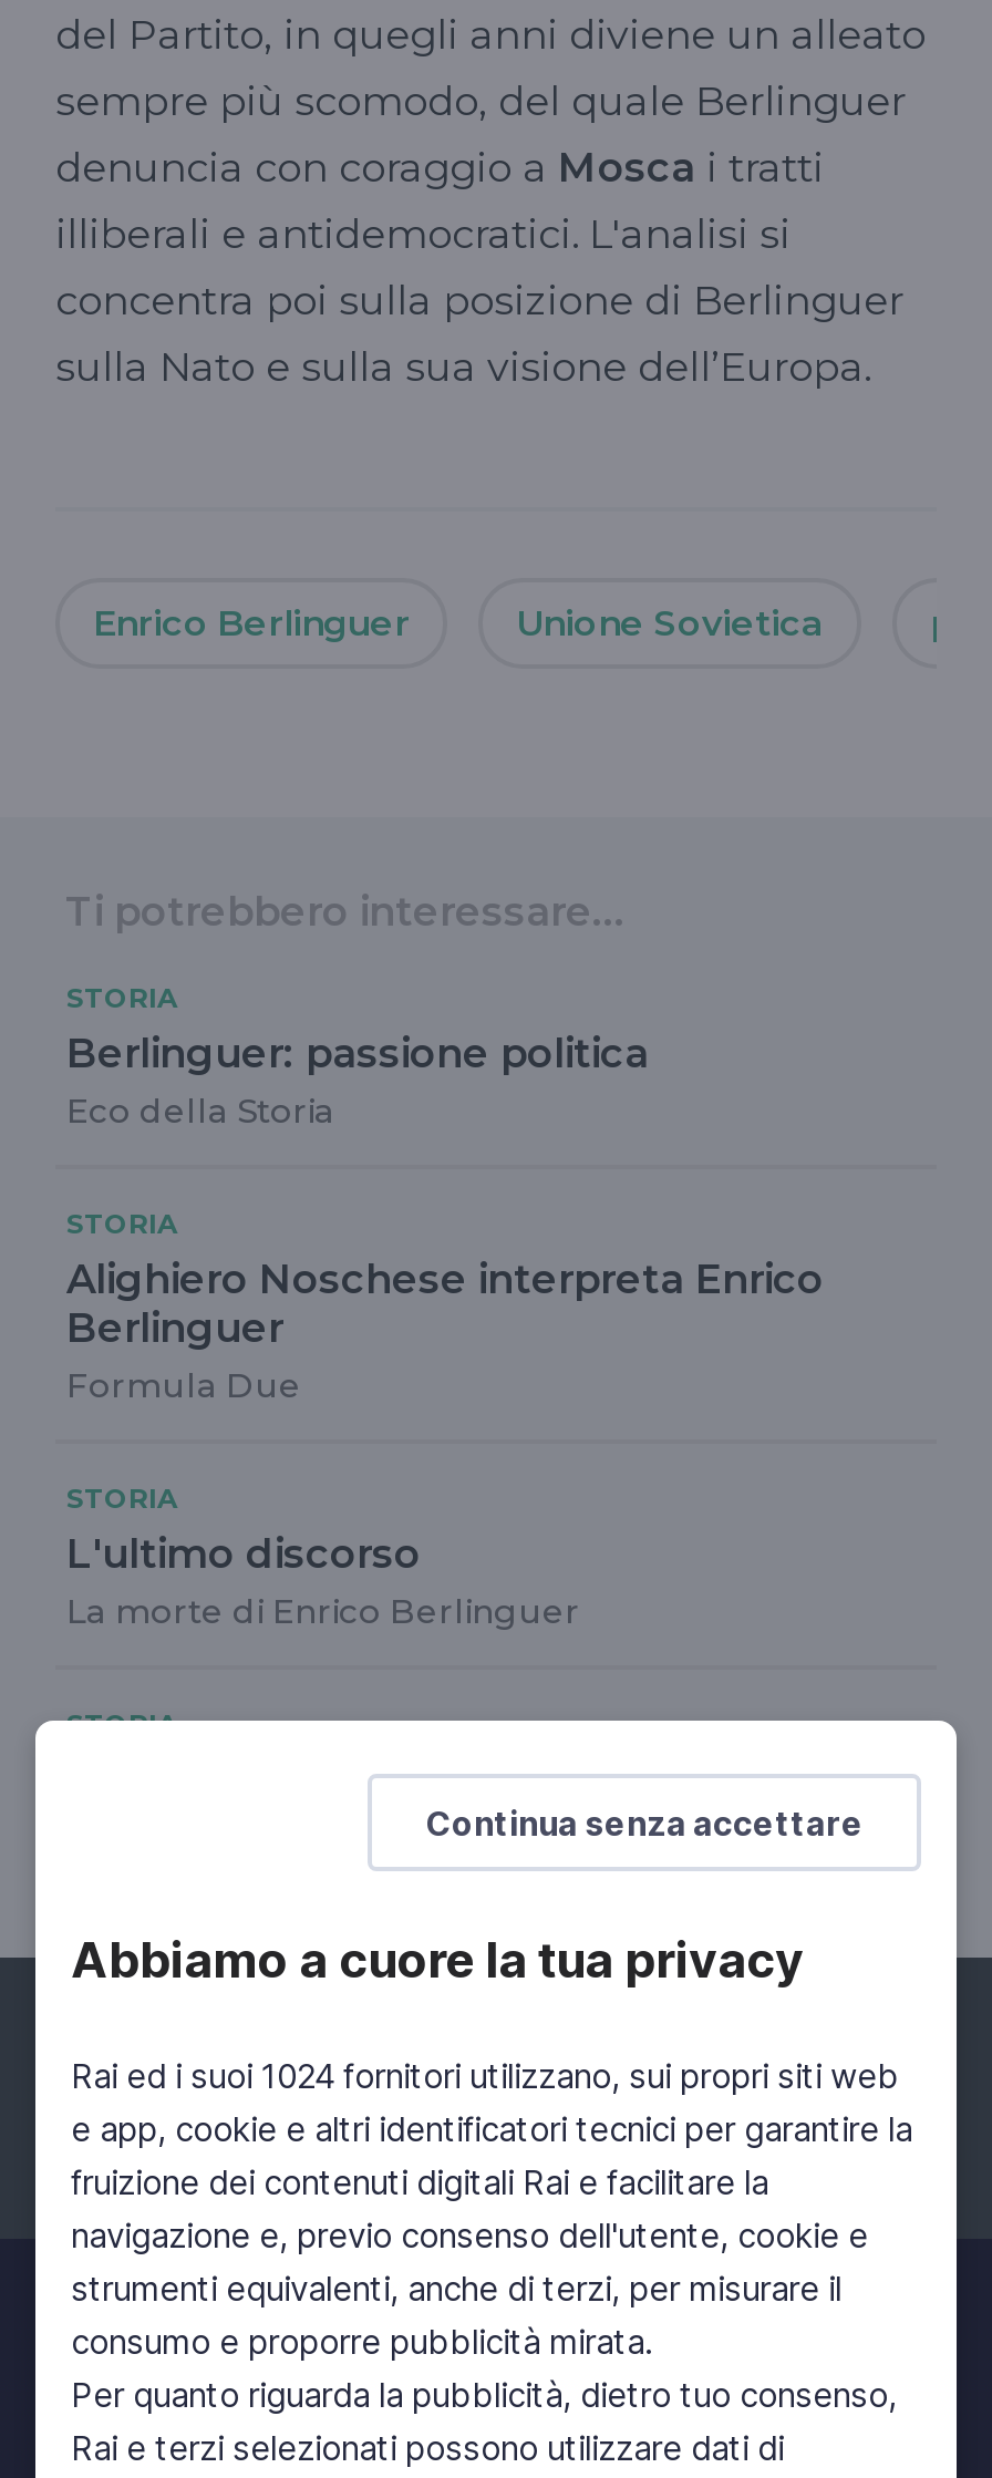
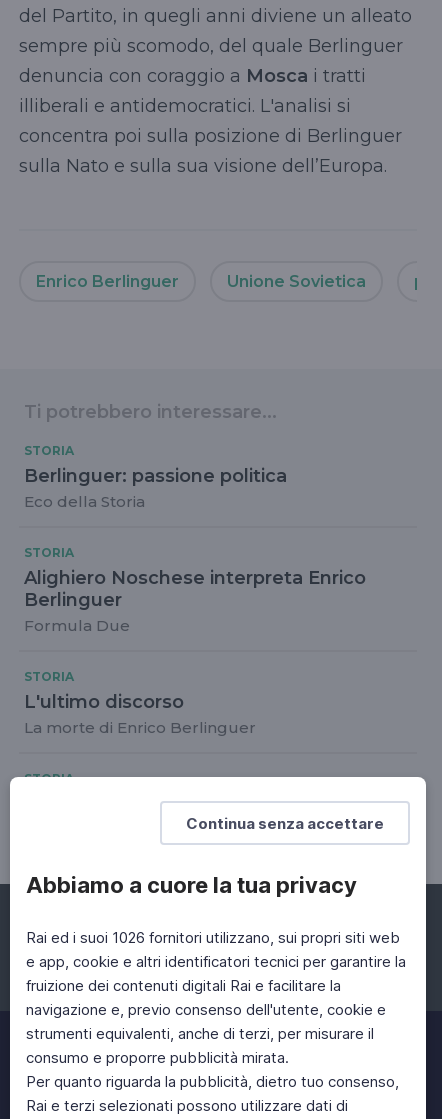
- Rai ed i suoi 1024 fornitori utilizzano, sui propri siti web
+ Rai ed i suoi 1026 fornitori utilizzano, sui propri siti web
